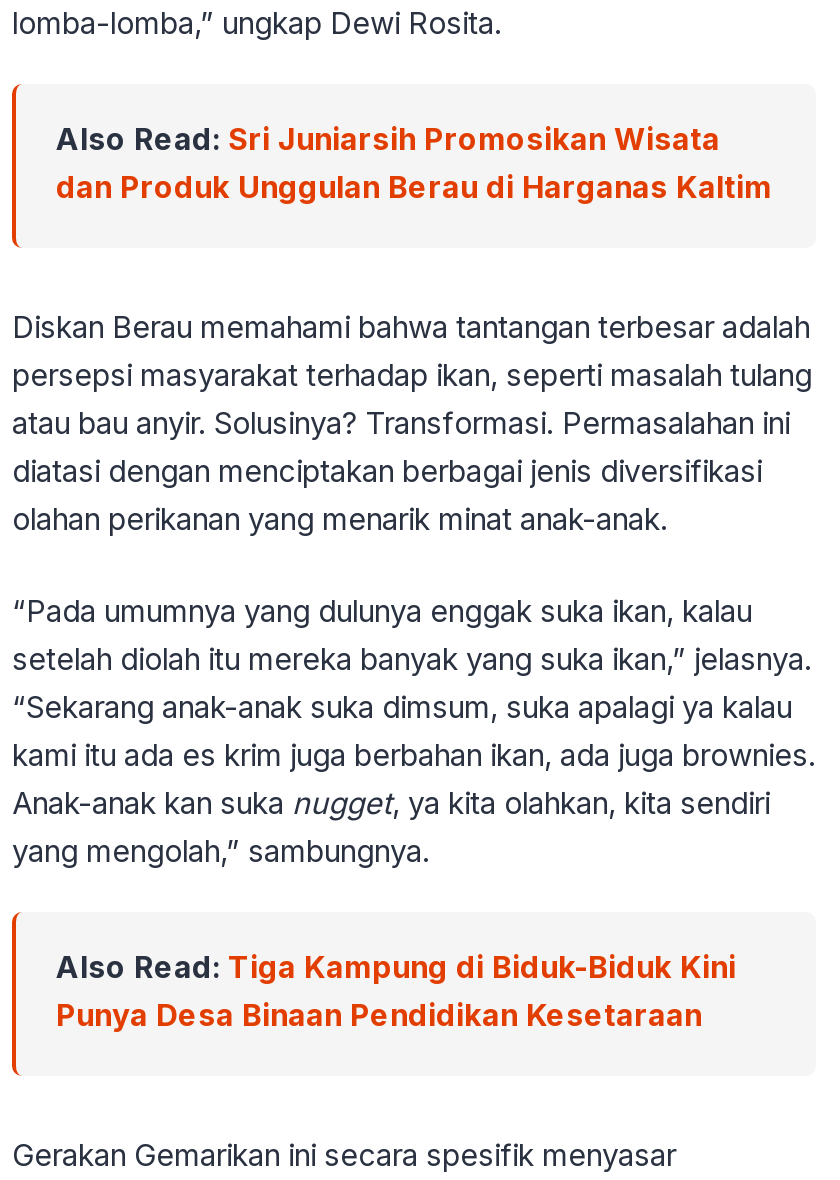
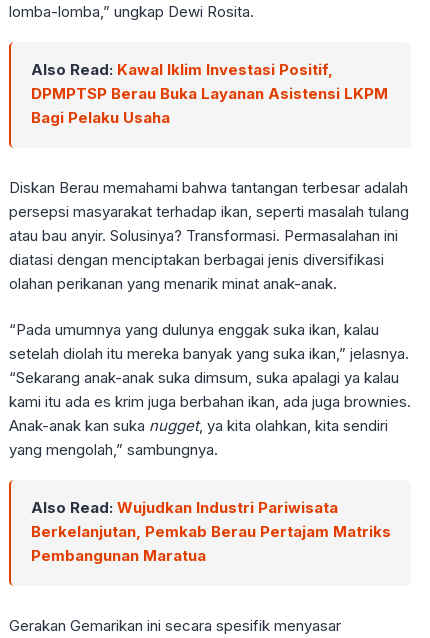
- Also Read: Sri Juniarsih Promosikan Wisata
- dan Produk Unggulan Berau di Harganas Kaltim
+ Also Read: Kawal Iklim Investasi Positif,
+ DPMPTSP Berau Buka Layanan Asistensi LKPM
+ Bagi Pelaku Usaha

- Also Read: Tiga Kampung di Biduk-Biduk Kini
- Punya Desa Binaan Pendidikan Kesetaraan
+ Also Read: Wujudkan Industri Pariwisata
+ Berkelanjutan, Pemkab Berau Pertajam Matriks
+ Pembangunan Maratua
